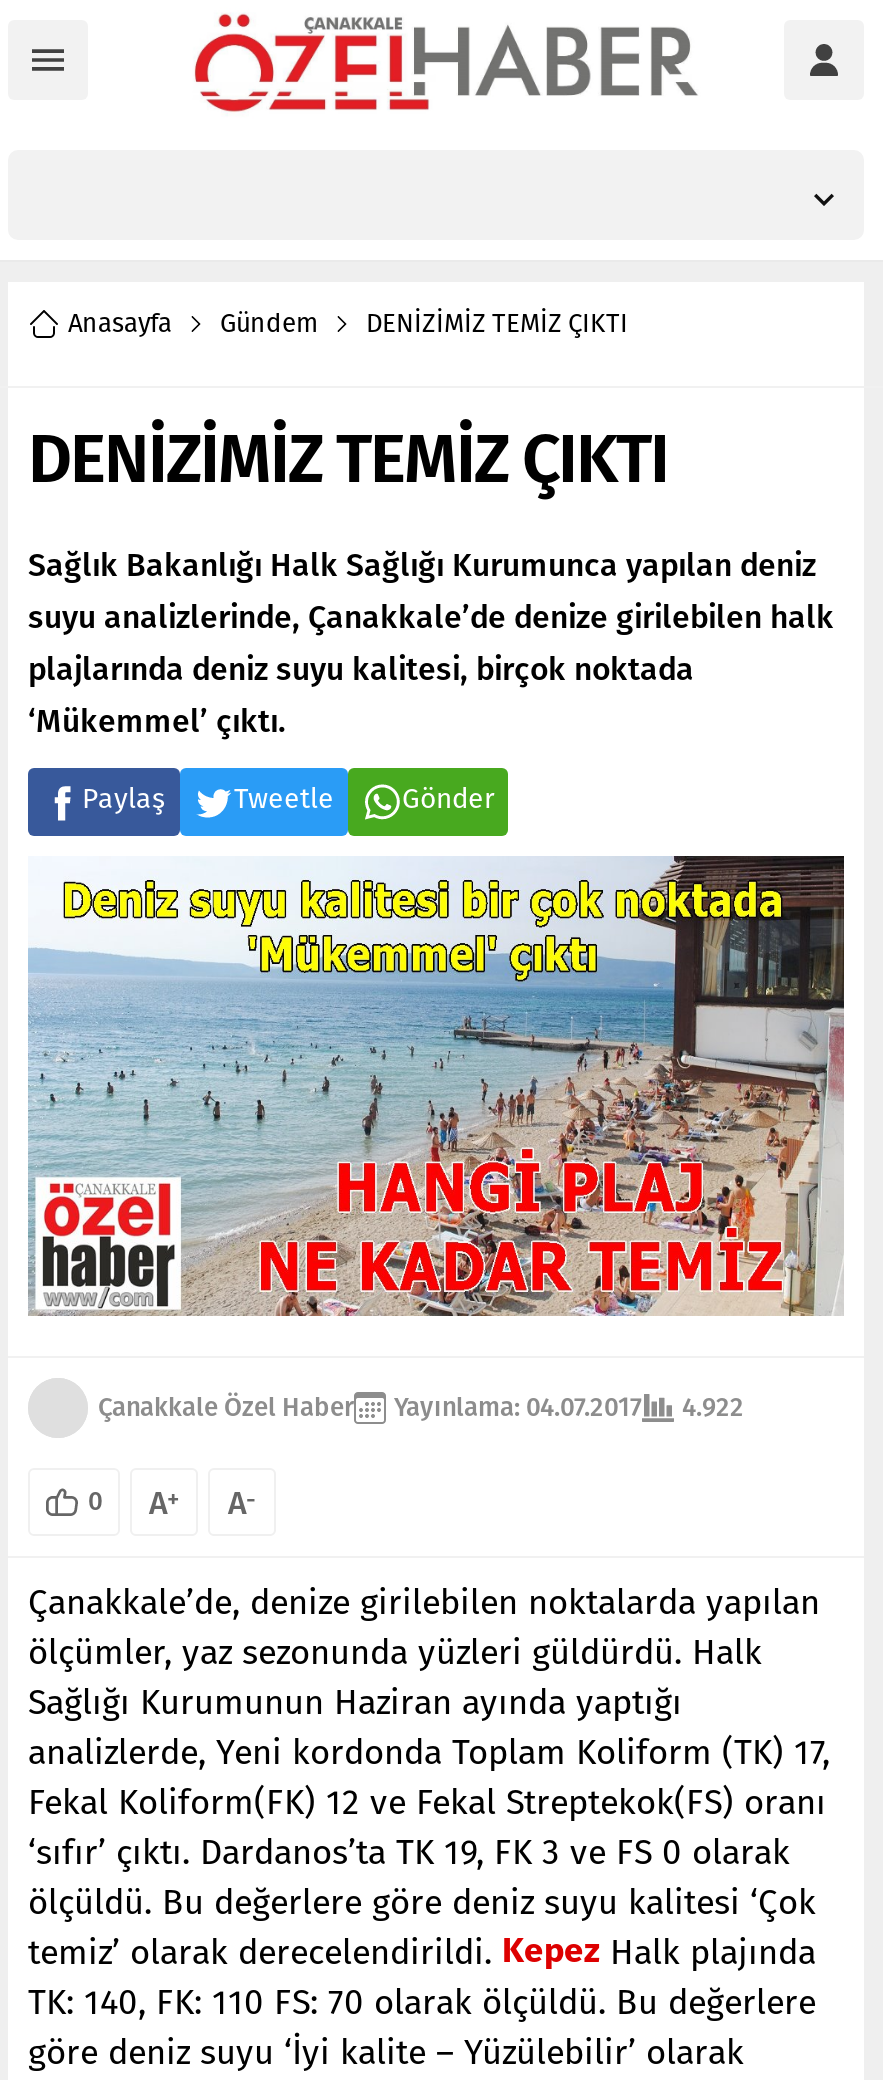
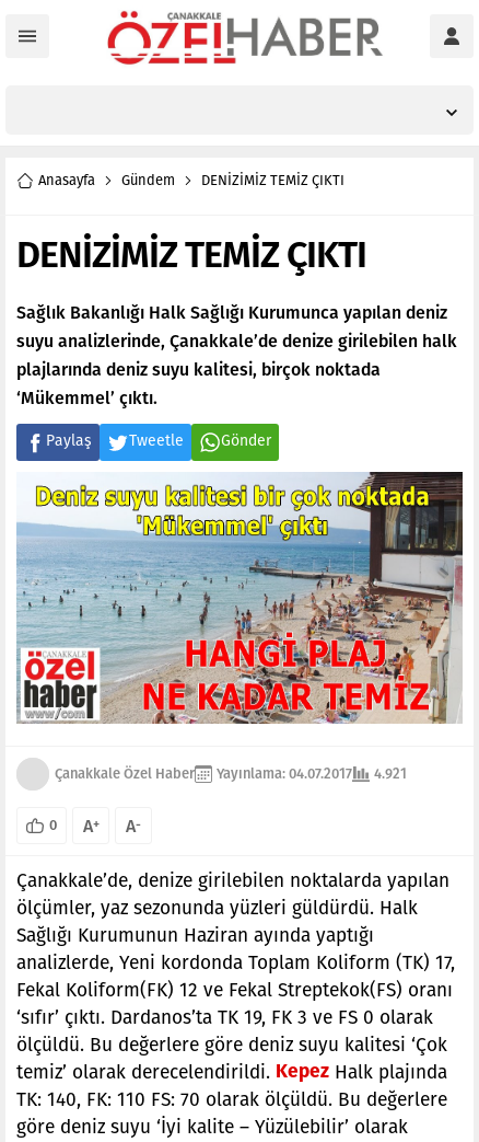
- Çanakkale Özel Haber Yayınlama: 04.07.2017 4.922
+ Çanakkale Özel Haber Yayınlama: 04.07.2017 4.921
